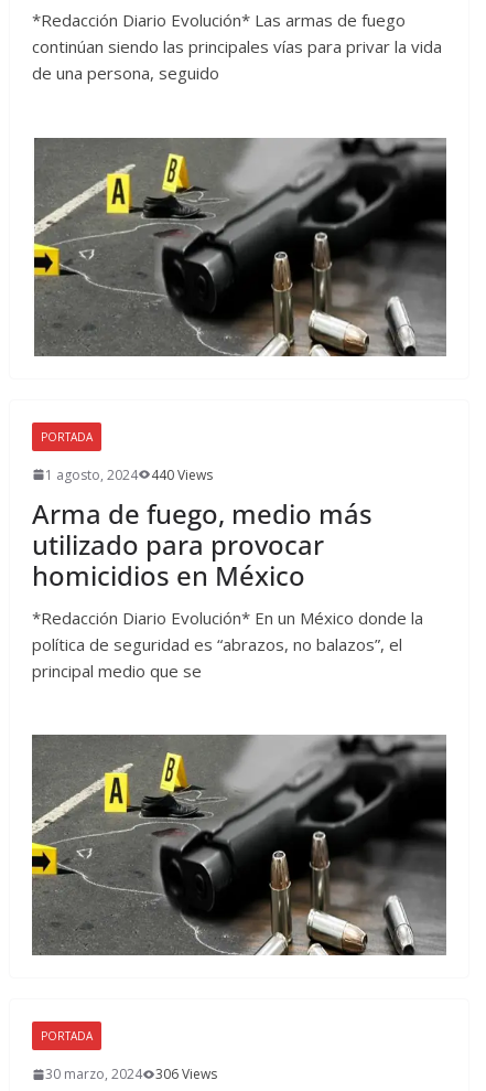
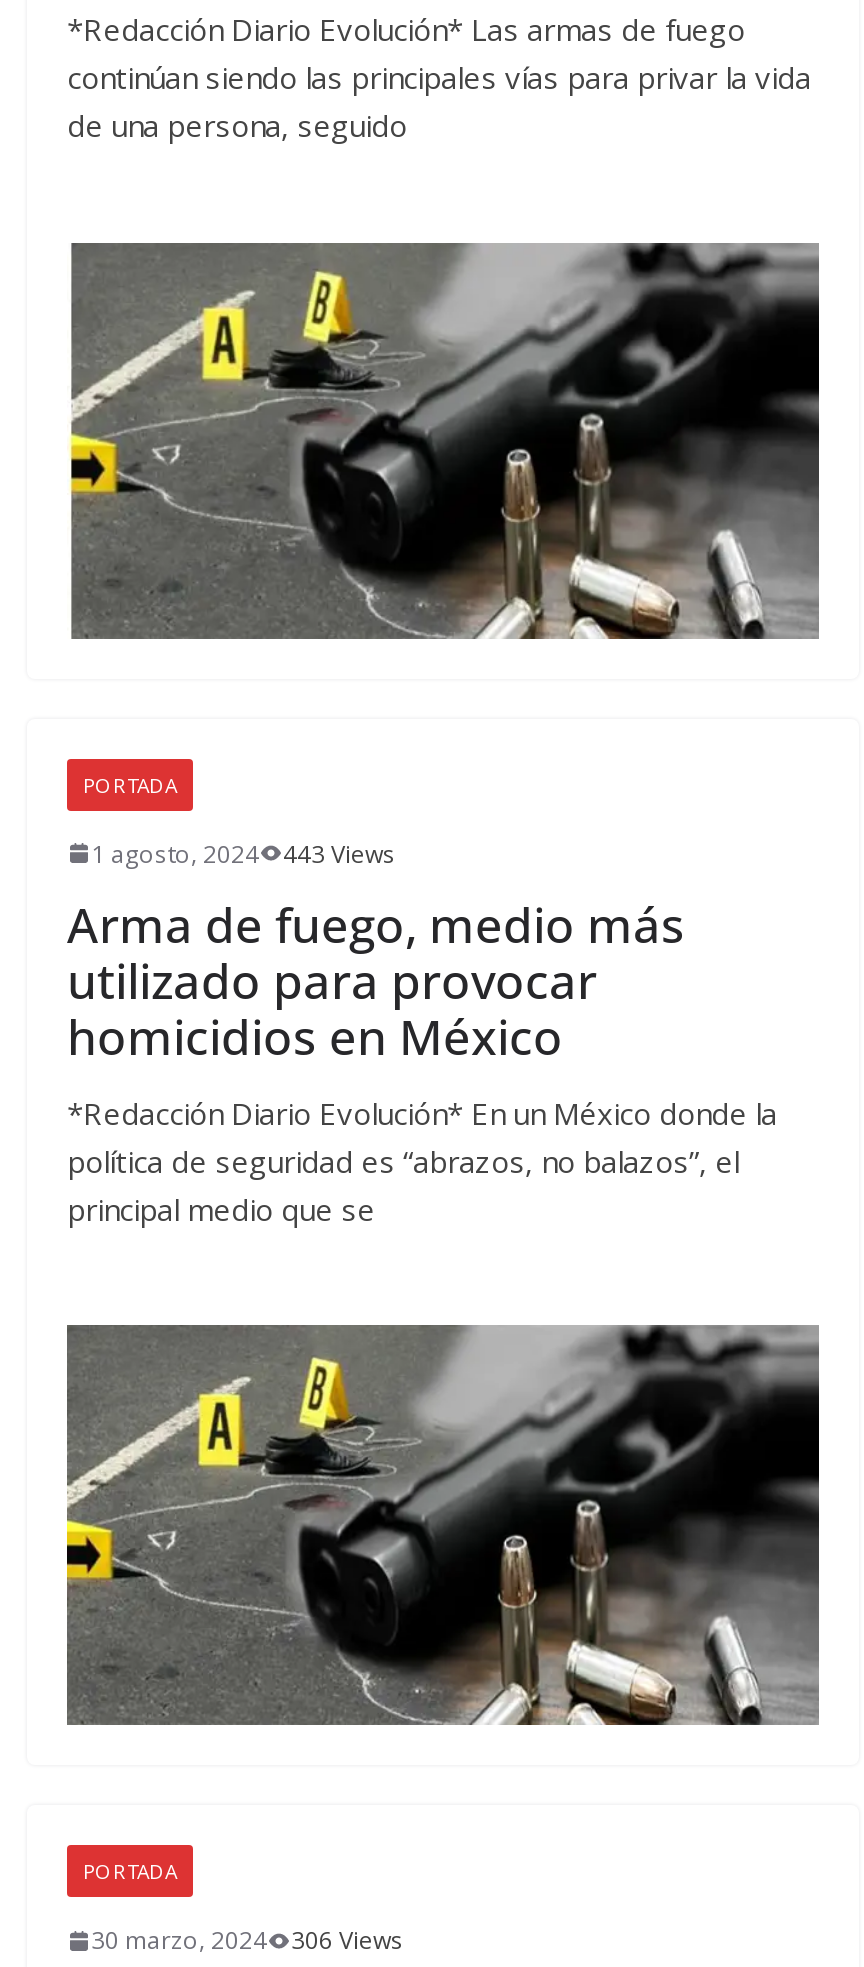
- 1 agosto, 2024 440 Views
+ 1 agosto, 2024 443 Views
